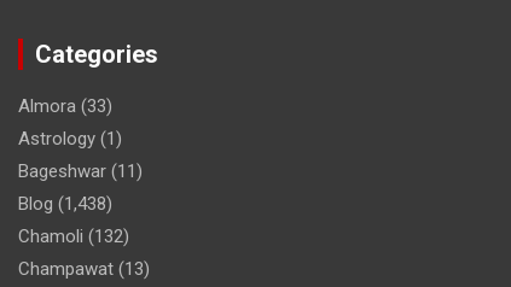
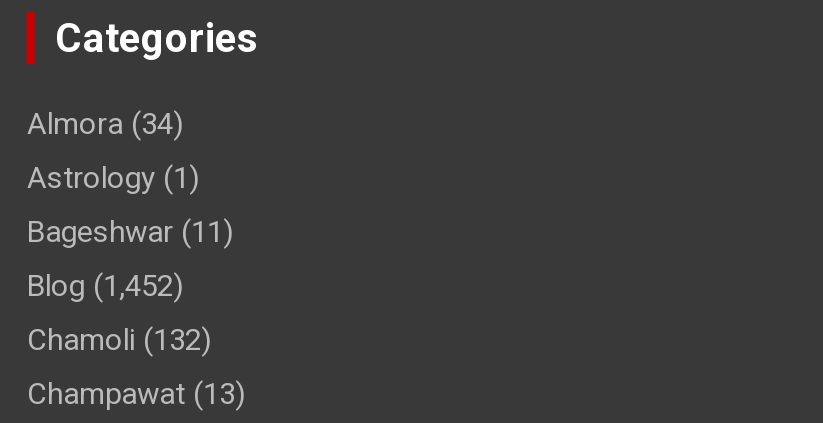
- Almora (33)
+ Almora (34)

- Blog (1,438)
+ Blog (1,452)
